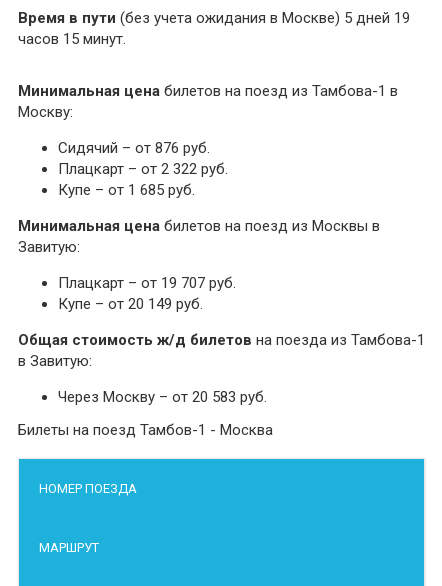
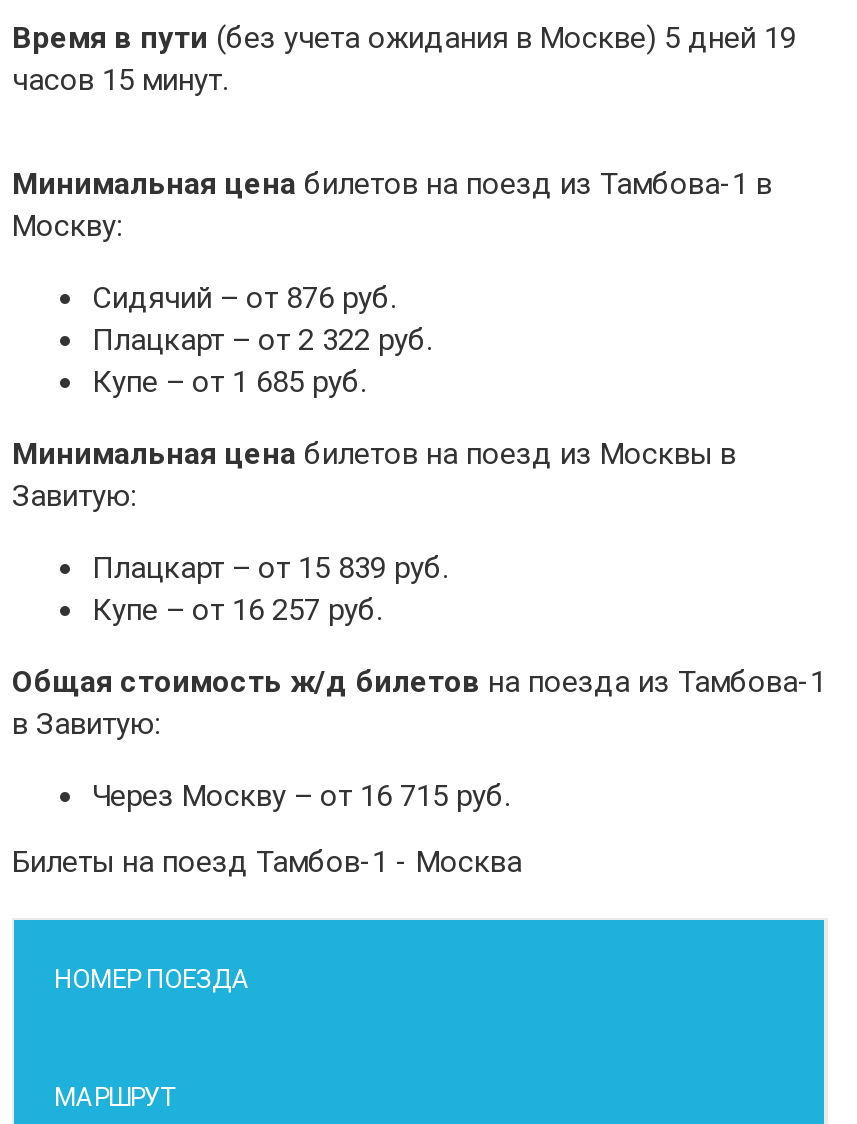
- Плацкарт – от 19 707 руб.
+ Плацкарт – от 15 839 руб.

- Купе – от 20 149 руб.
+ Купе – от 16 257 руб.

- Через Москву – от 20 583 руб.
+ Через Москву – от 16 715 руб.
